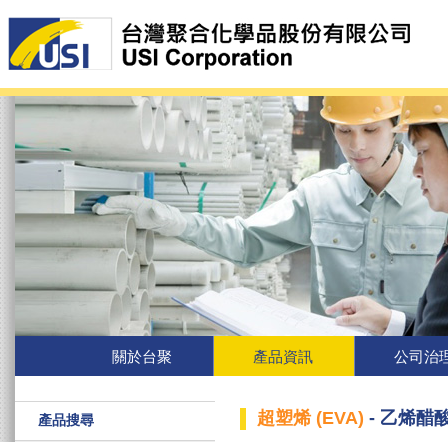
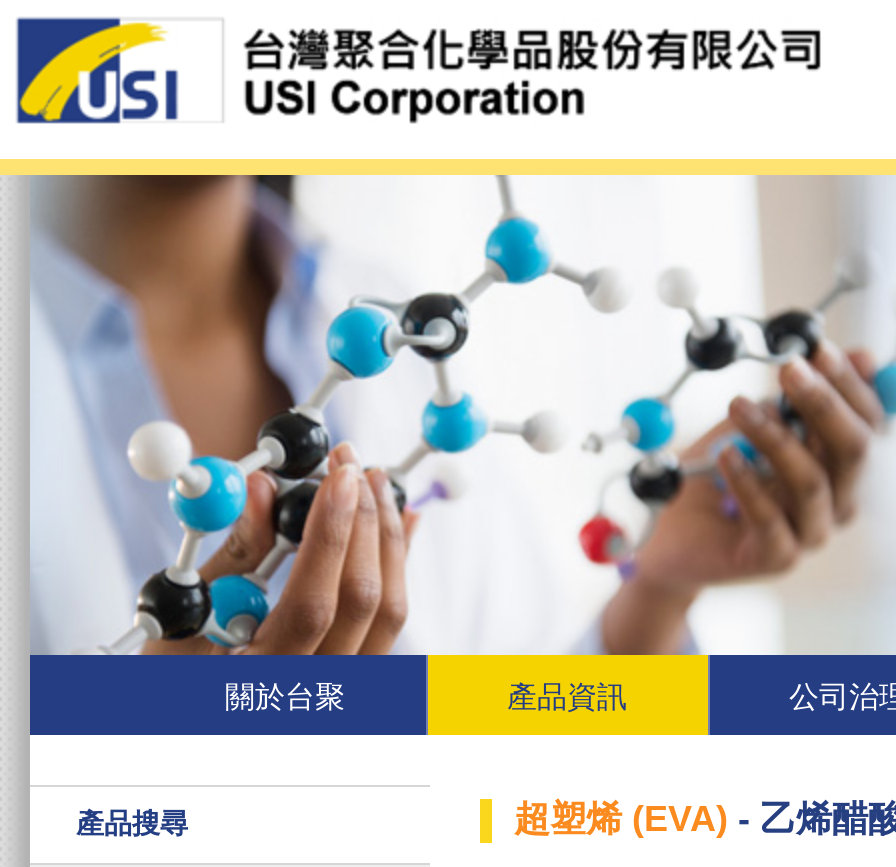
- [image]
+ [image]
